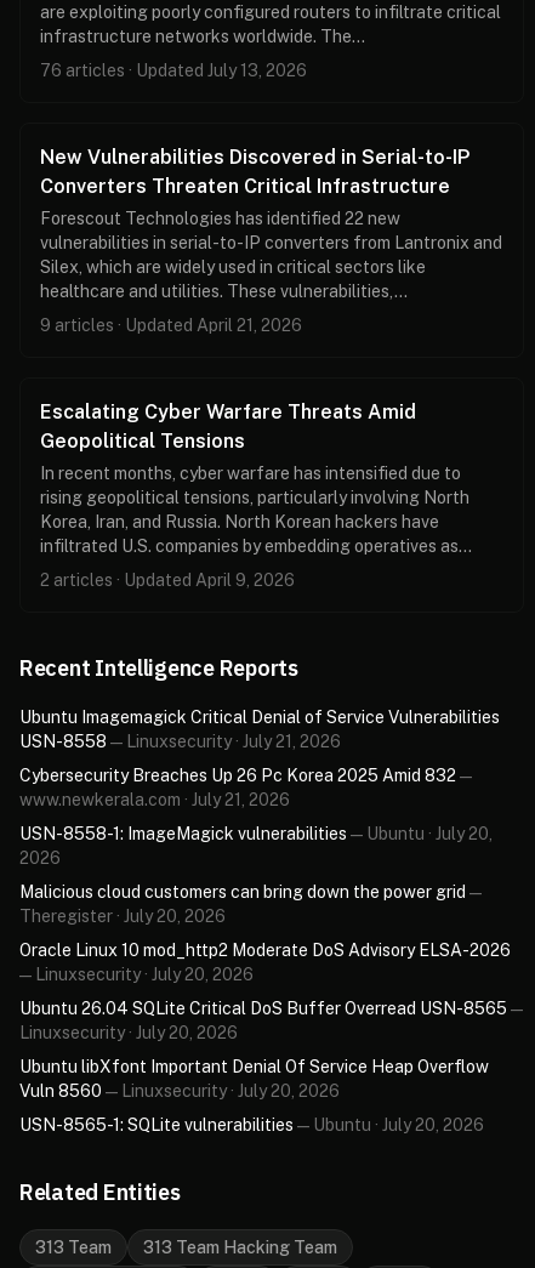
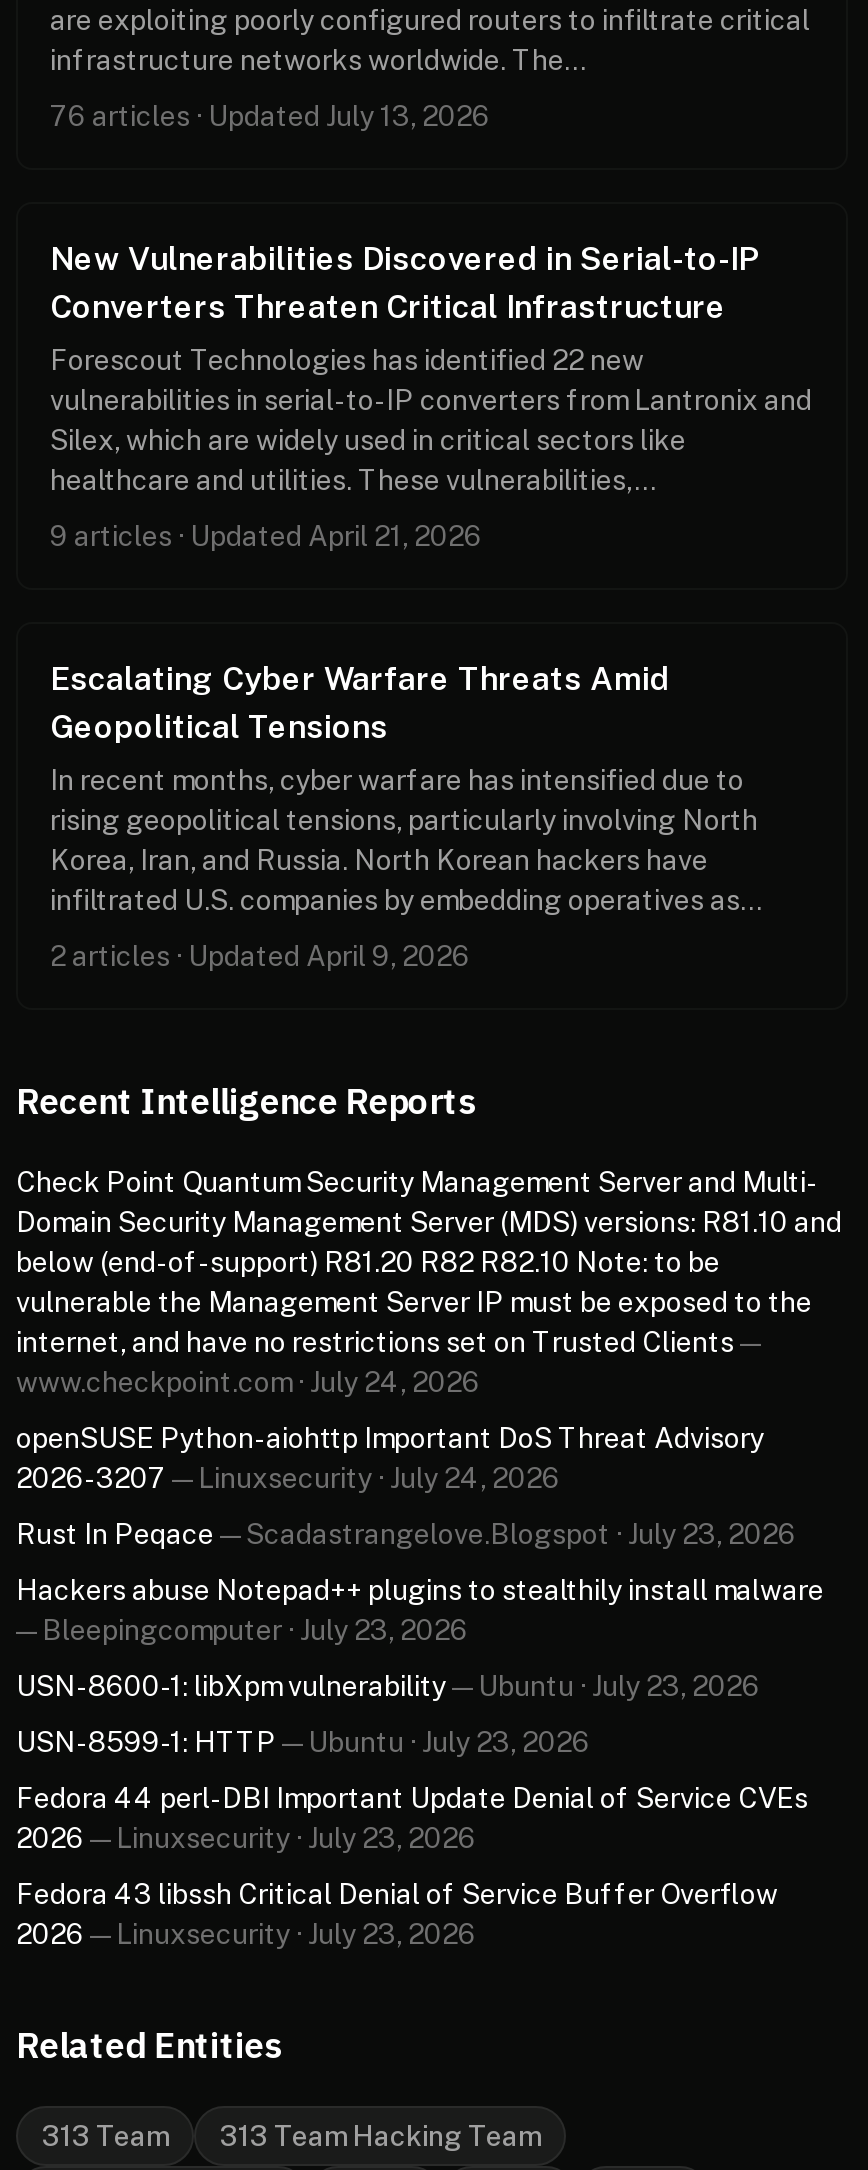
- Ubuntu Imagemagick Critical Denial of Service Vulnerabilities
- USN-8558 — Linuxsecurity · July 21, 2026
+ Check Point Quantum Security Management Server and Multi-
+ Domain Security Management Server (MDS) versions: R81.10 and
+ below (end-of-support) R81.20 R82 R82.10 Note: to be
+ vulnerable the Management Server IP must be exposed to the
+ internet, and have no restrictions set on Trusted Clients —
+ www.checkpoint.com · July 24, 2026

- Cybersecurity Breaches Up 26 Pc Korea 2025 Amid 832 —
- www.newkerala.com · July 21, 2026
+ openSUSE Python-aiohttp Important DoS Threat Advisory
+ 2026-3207 — Linuxsecurity · July 24, 2026

- USN-8558-1: ImageMagick vulnerabilities — Ubuntu · July 20,
- 2026
+ Rust In Peqace — Scadastrangelove.Blogspot · July 23, 2026

- Malicious cloud customers can bring down the power grid —
- Theregister · July 20, 2026
+ Hackers abuse Notepad++ plugins to stealthily install malware
+ — Bleepingcomputer · July 23, 2026

- Oracle Linux 10 mod_http2 Moderate DoS Advisory ELSA-2026
- — Linuxsecurity · July 20, 2026
+ USN-8600-1: libXpm vulnerability — Ubuntu · July 23, 2026

- Ubuntu 26.04 SQLite Critical DoS Buffer Overread USN-8565 —
- Linuxsecurity · July 20, 2026
+ USN-8599-1: HTTP — Ubuntu · July 23, 2026

- Ubuntu libXfont Important Denial Of Service Heap Overflow
- Vuln 8560 — Linuxsecurity · July 20, 2026
+ Fedora 44 perl-DBI Important Update Denial of Service CVEs
+ 2026 — Linuxsecurity · July 23, 2026

- USN-8565-1: SQLite vulnerabilities — Ubuntu · July 20, 2026
+ Fedora 43 libssh Critical Denial of Service Buffer Overflow
+ 2026 — Linuxsecurity · July 23, 2026
